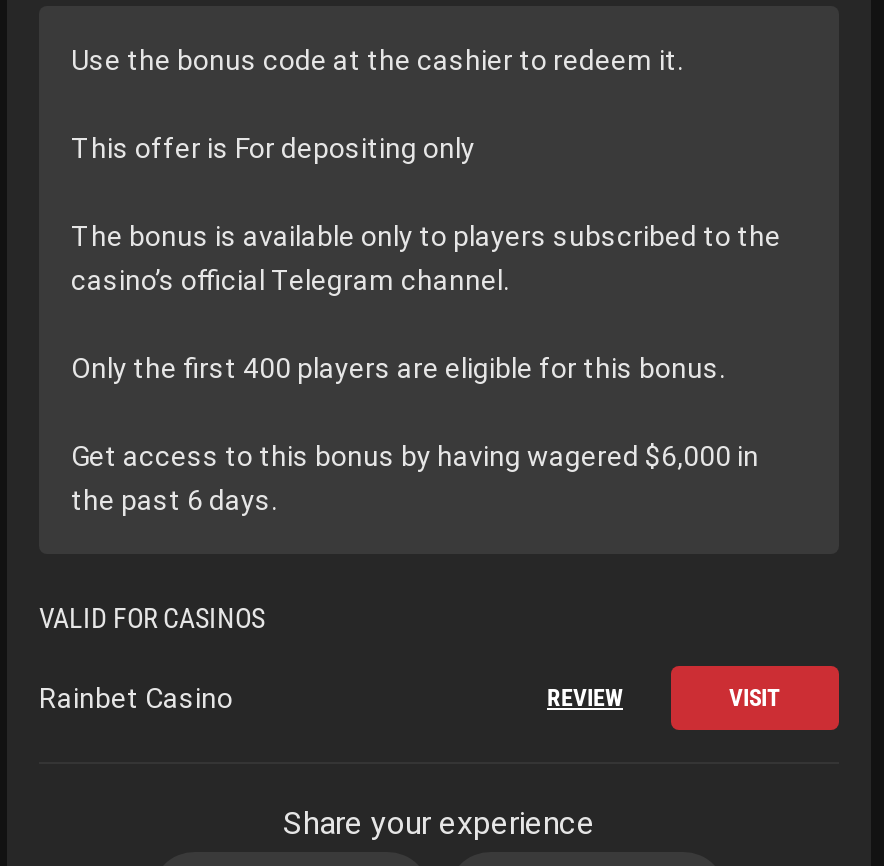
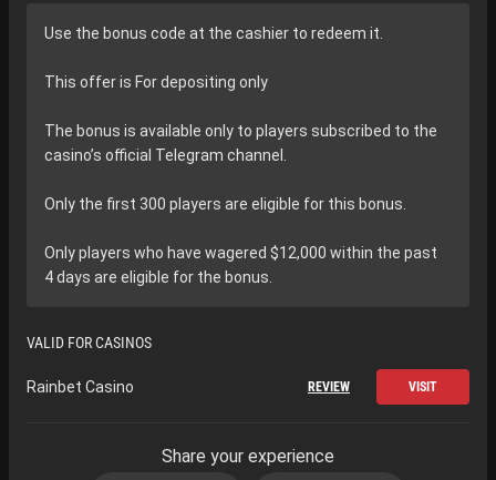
- Only the first 400 players are eligible for this bonus.
+ Only the first 300 players are eligible for this bonus.

- Get access to this bonus by having wagered $6,000 in
- the past 6 days.
+ Only players who have wagered $12,000 within the past
+ 4 days are eligible for the bonus.
